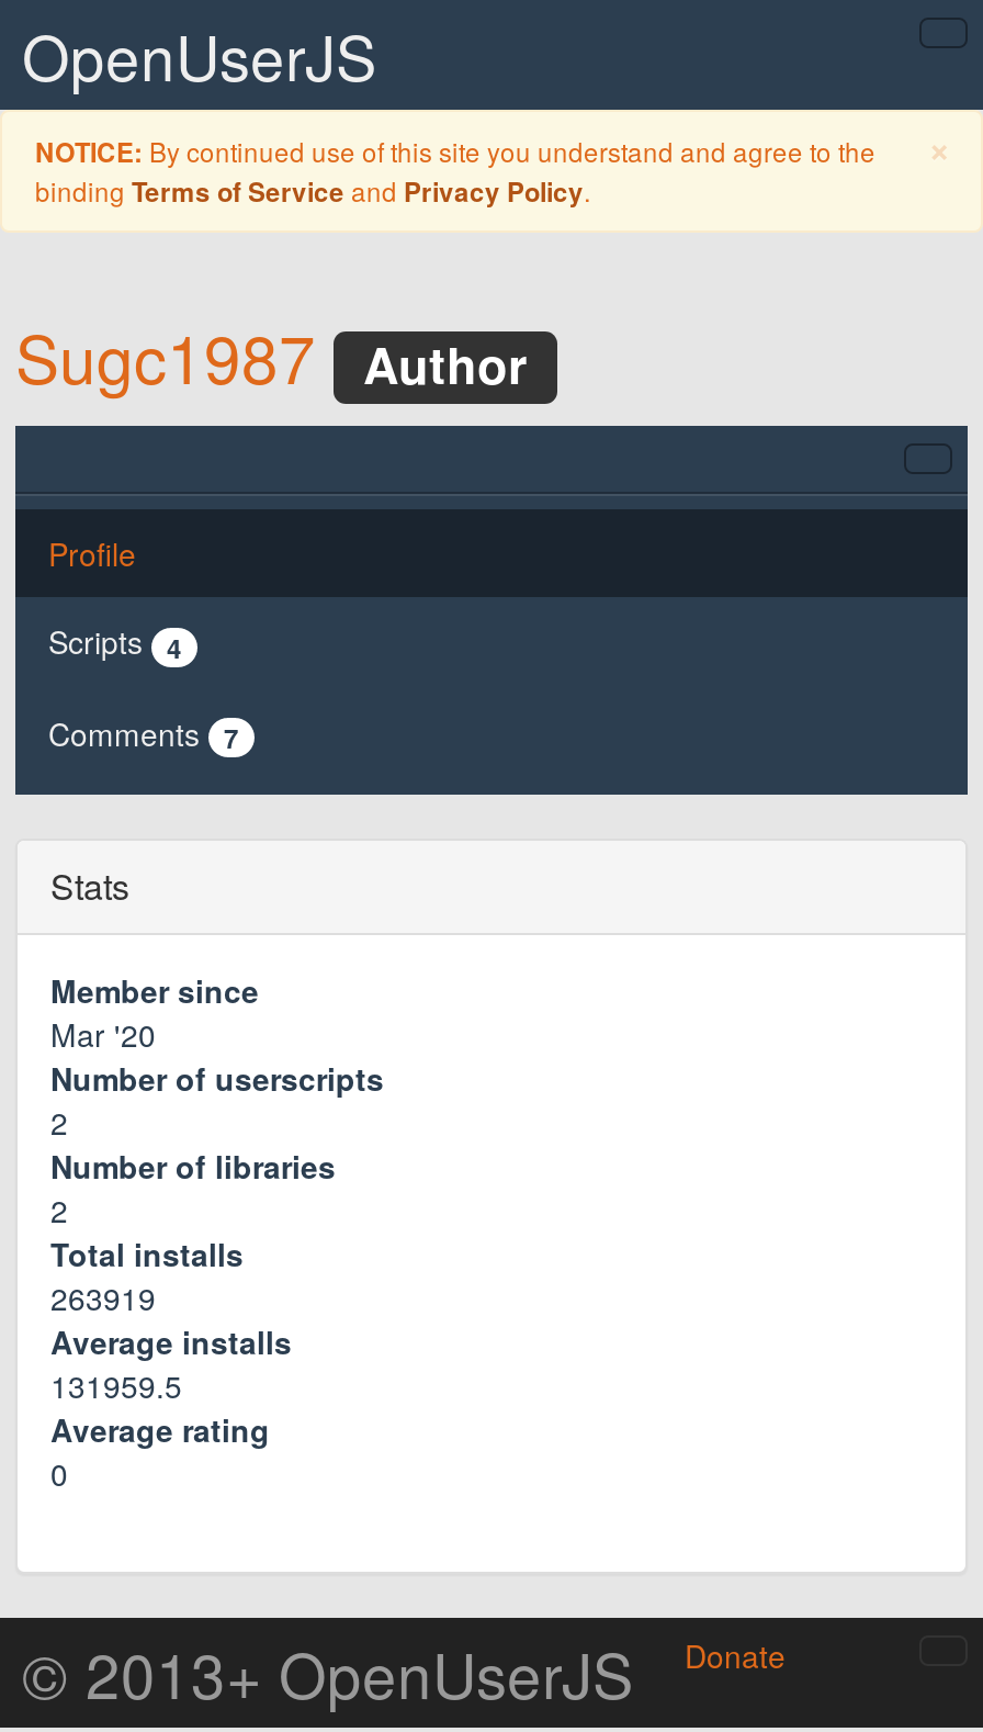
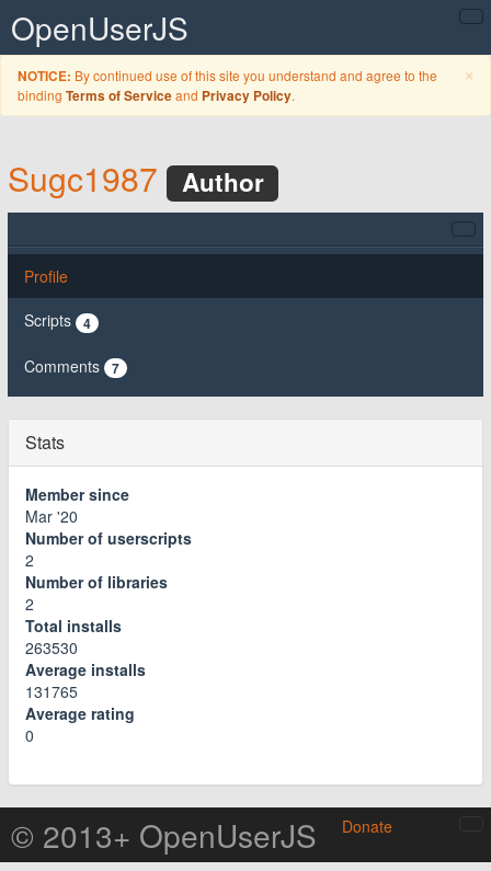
- 263919
+ 263530

- 131959.5
+ 131765
